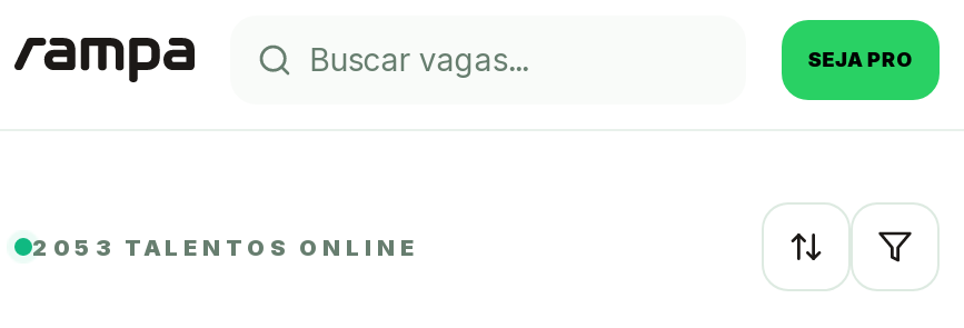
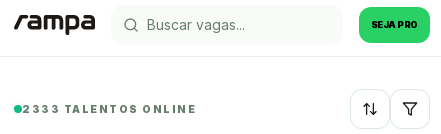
- 2053 TALENTOS ONLINE
+ 2333 TALENTOS ONLINE
